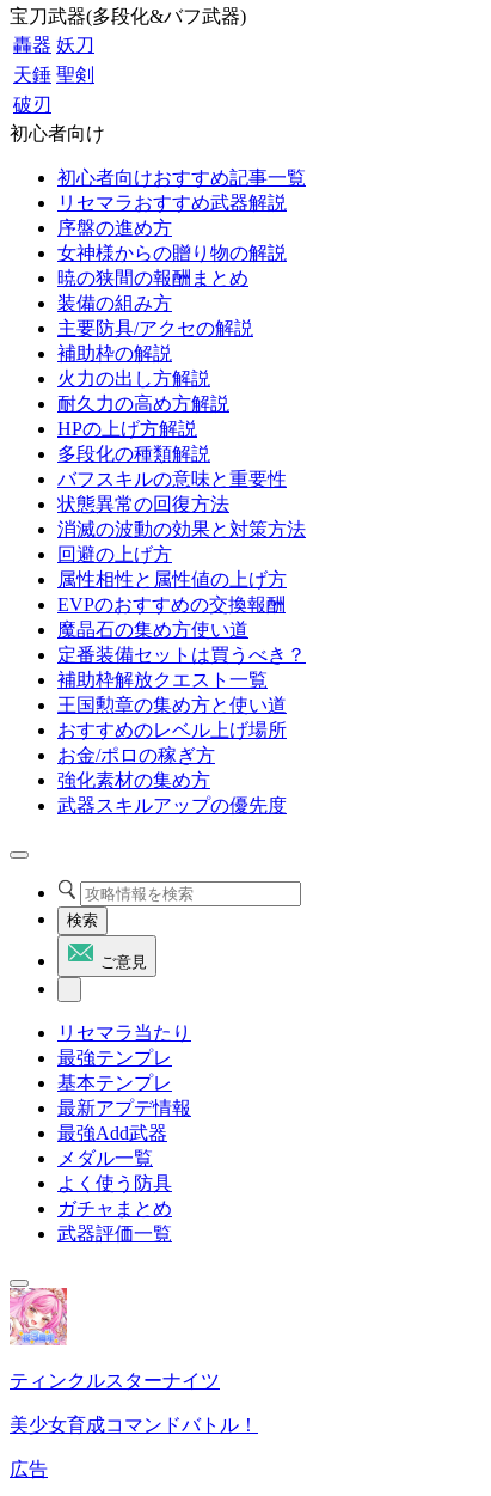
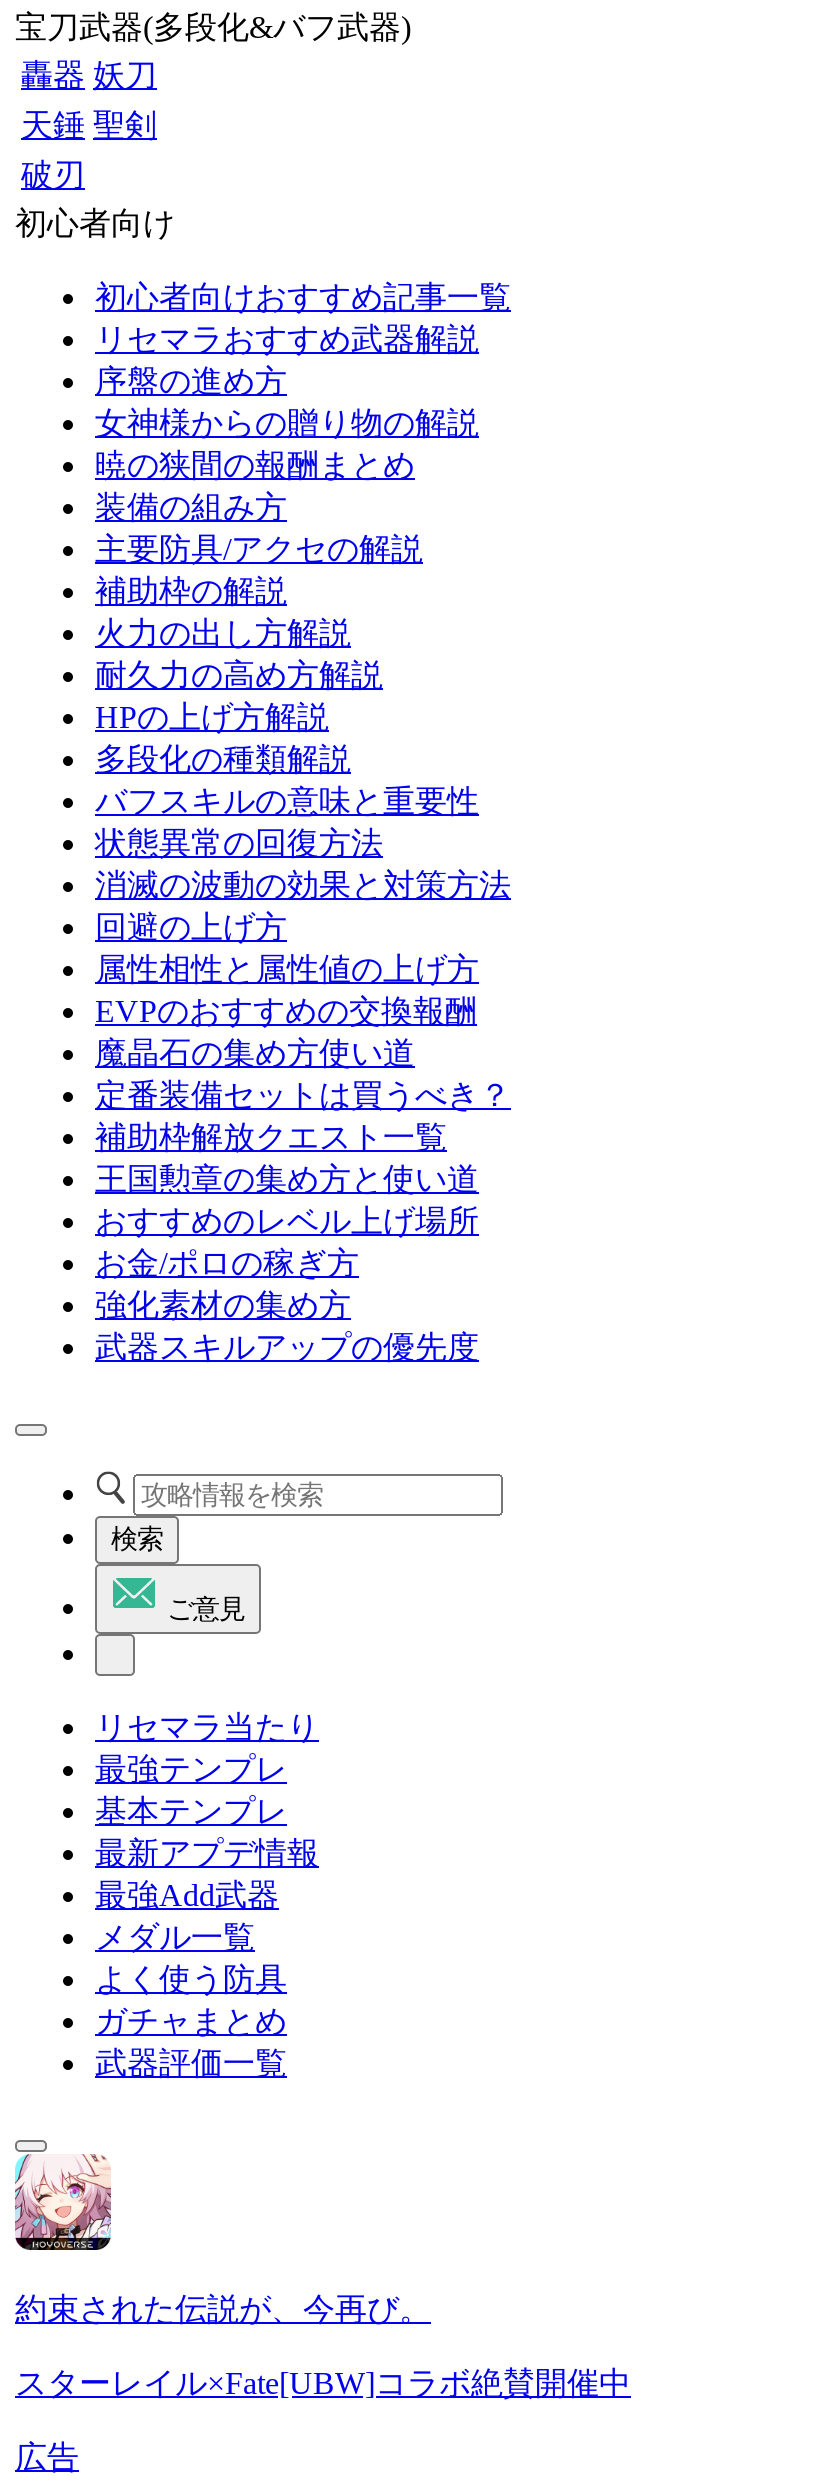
- [image]
- ティンクルスターナイツ
+ [image]
+ 約束された伝説が、今再び。

- 美少女育成コマンドバトル！
+ スターレイル×Fate[UBW]コラボ絶賛開催中
